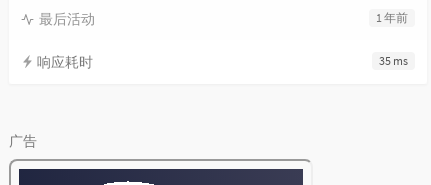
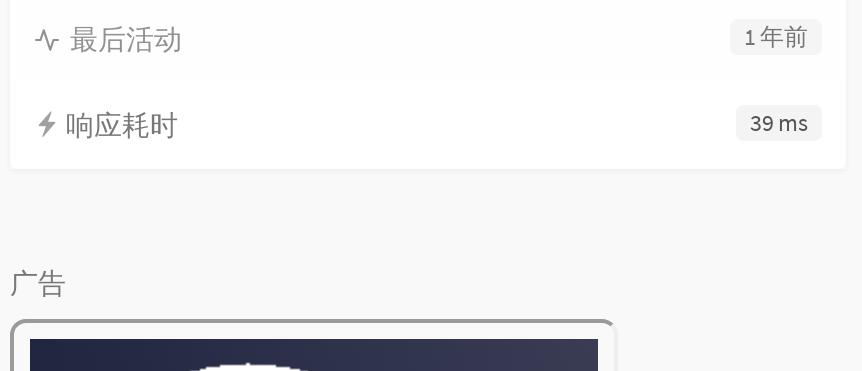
- 35 ms
+ 39 ms
